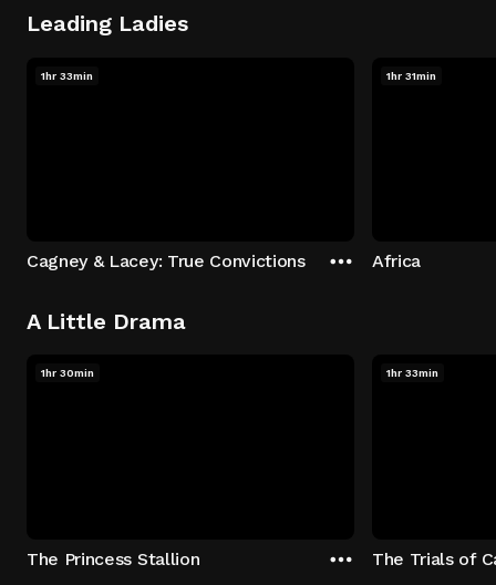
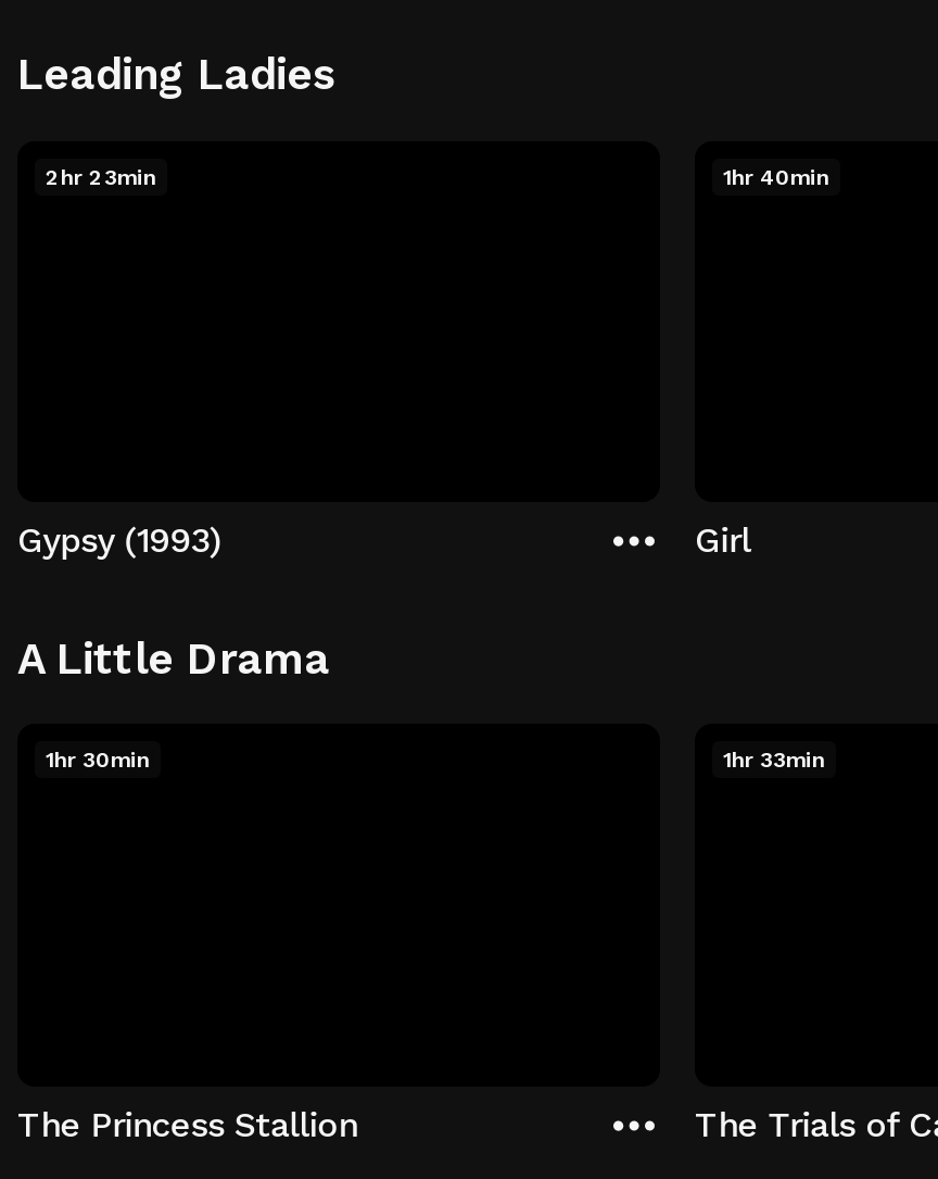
- 1hr 33min
+ 2hr 23min

- 1hr 31min
+ 1hr 40min

- Cagney & Lacey: True Convictions
+ Gypsy (1993)

- Africa
+ Girl
